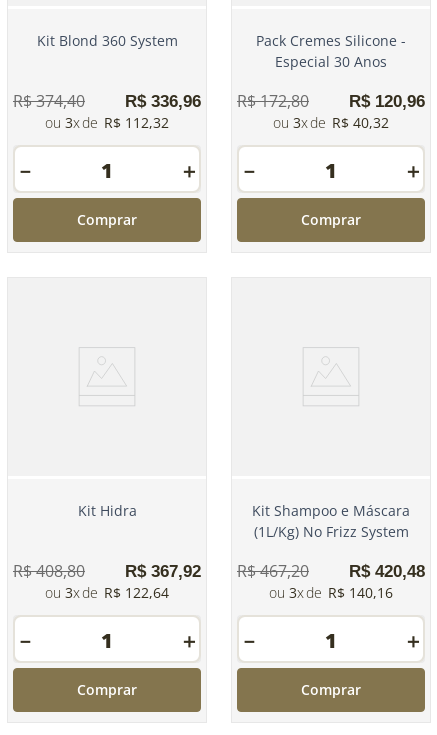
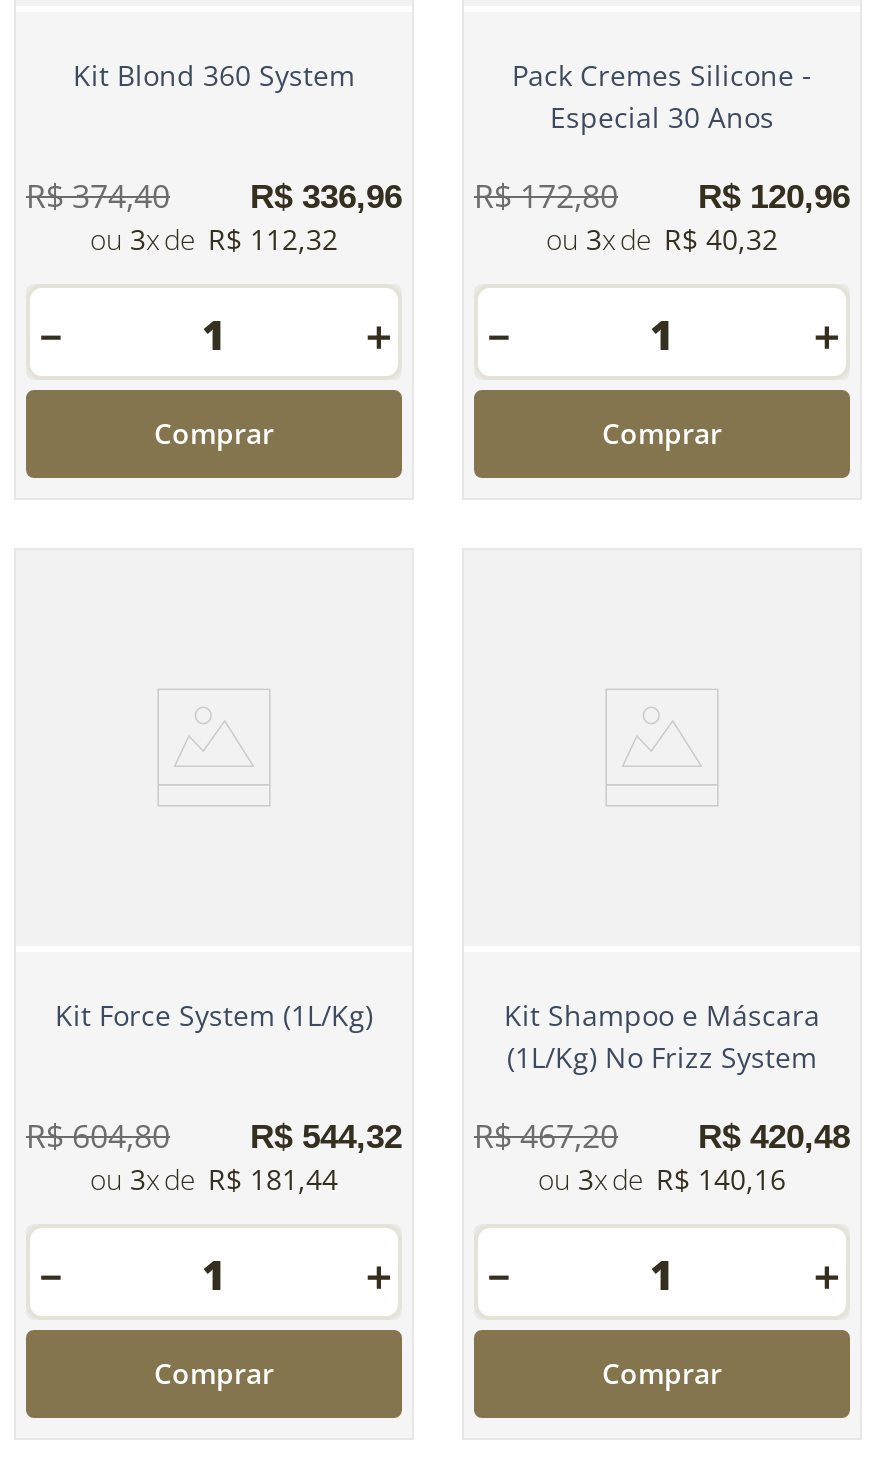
- Kit Hidra
+ Kit Force System (1L/Kg)

- R$ 408,80
- R$ 367,92
+ R$ 604,80
+ R$ 544,32

- 3 R$ 122, 64
+ 3 R$ 181, 44
